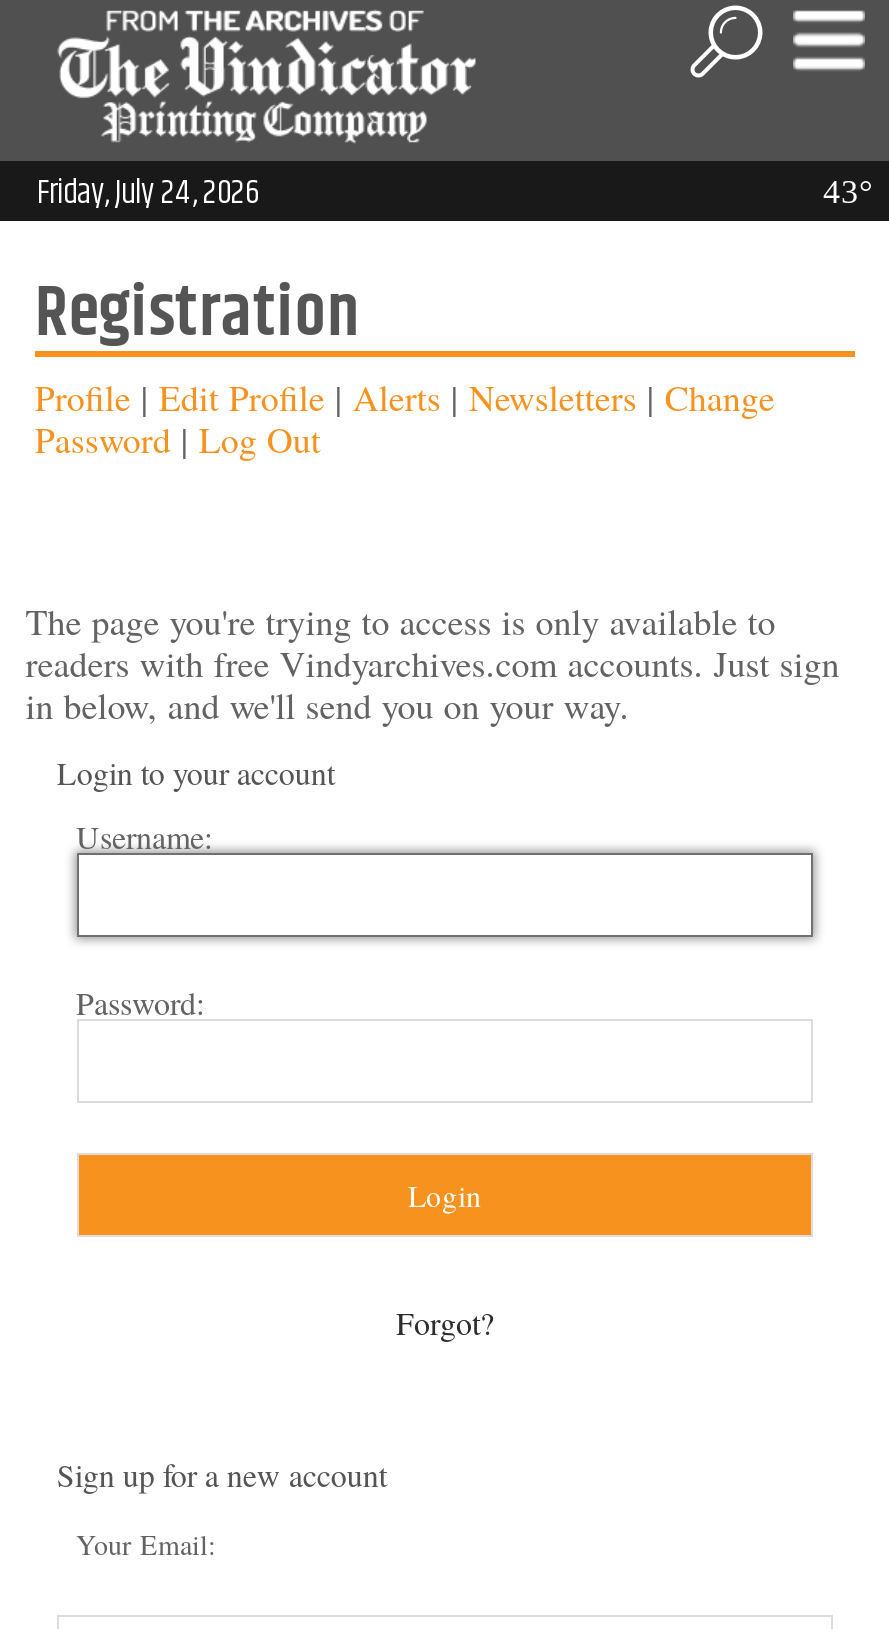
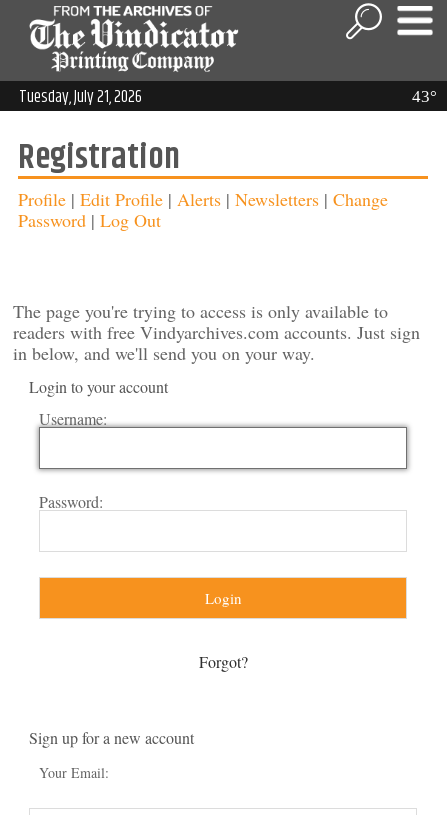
- Friday, July 24, 2026
+ Tuesday, July 21, 2026
